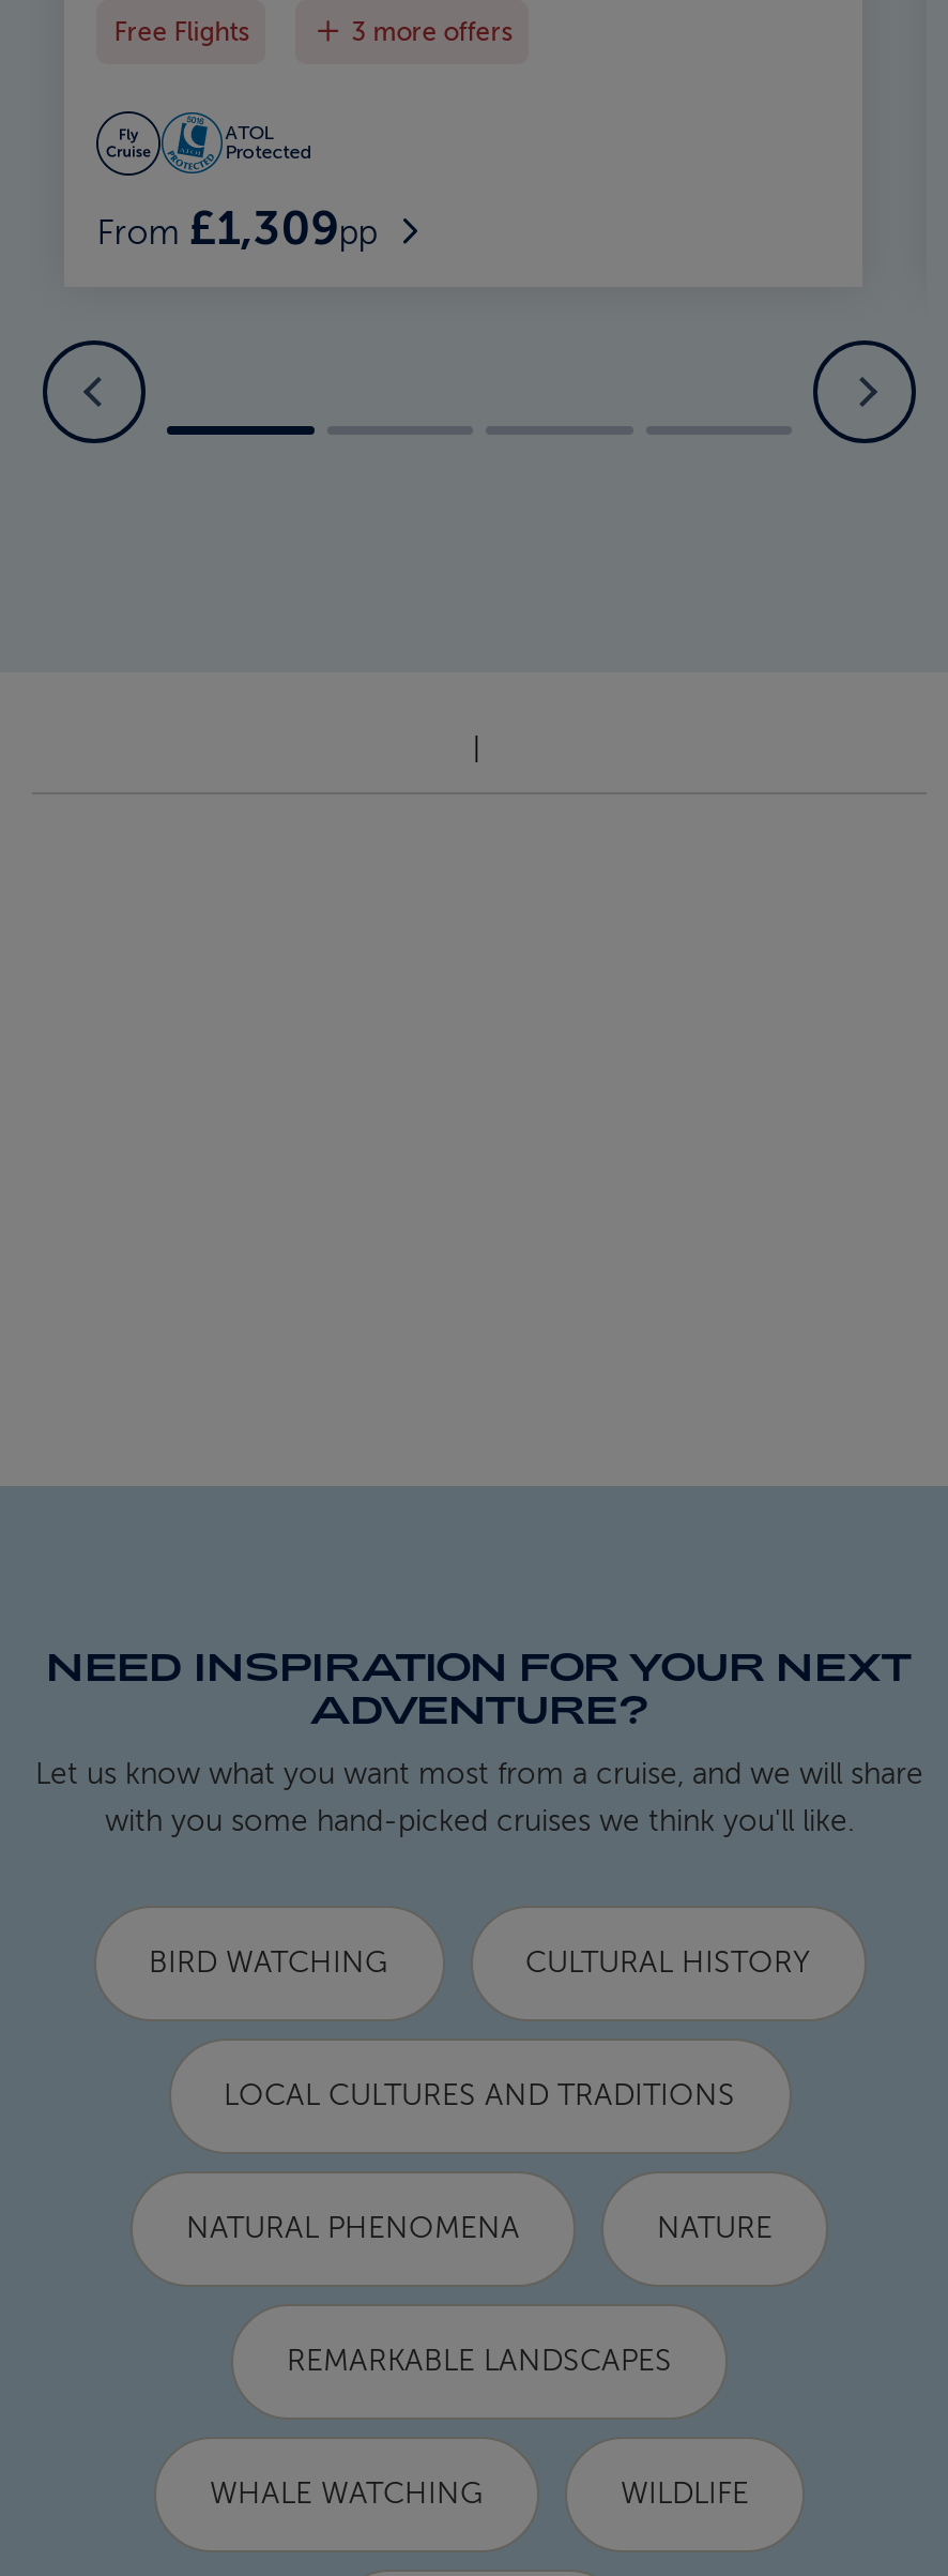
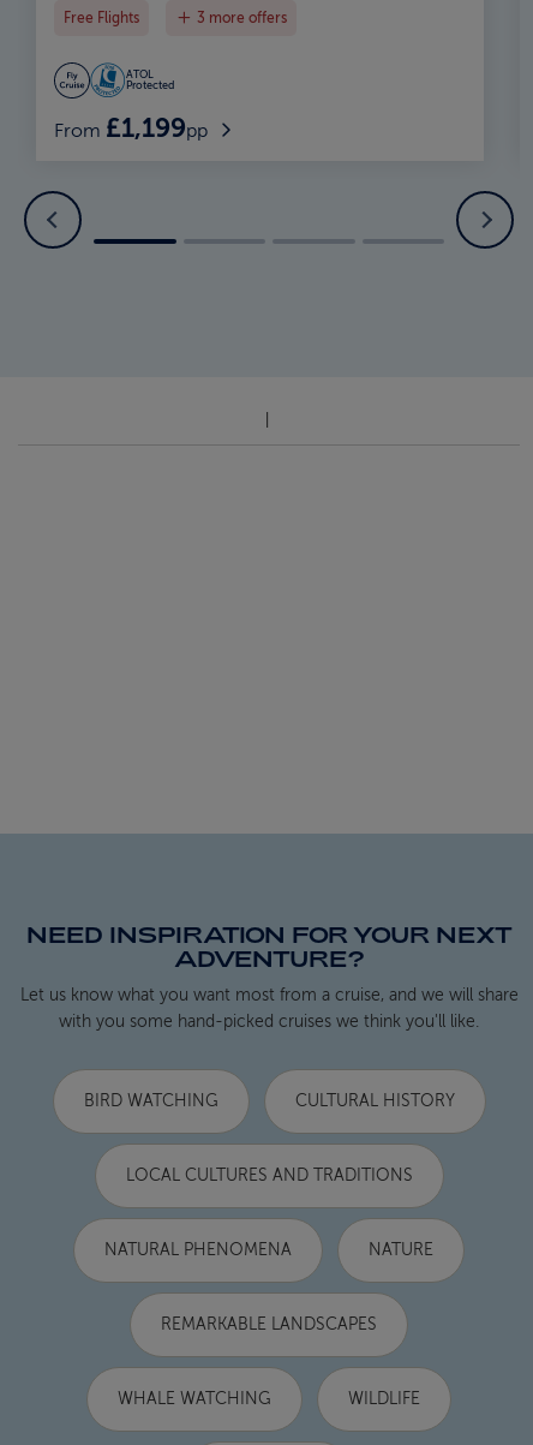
- From £1,309pp
+ From £1,199pp
